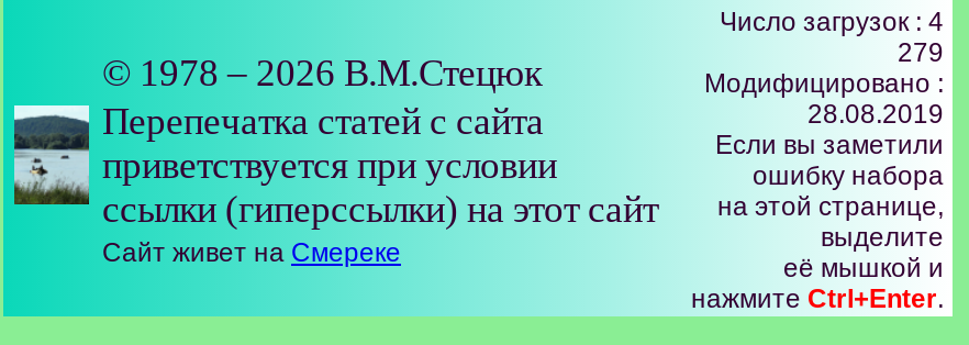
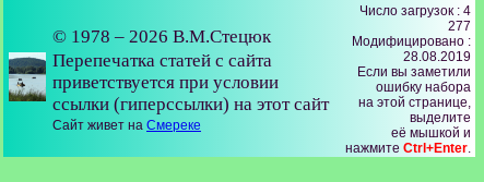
- 279
+ 277
